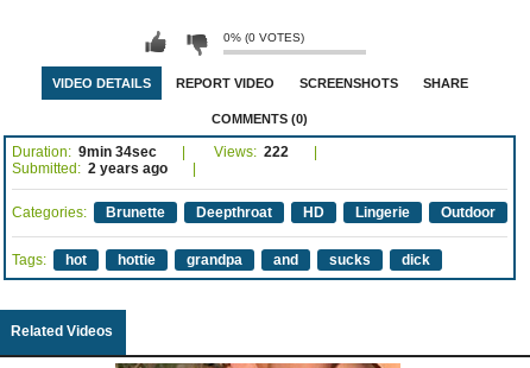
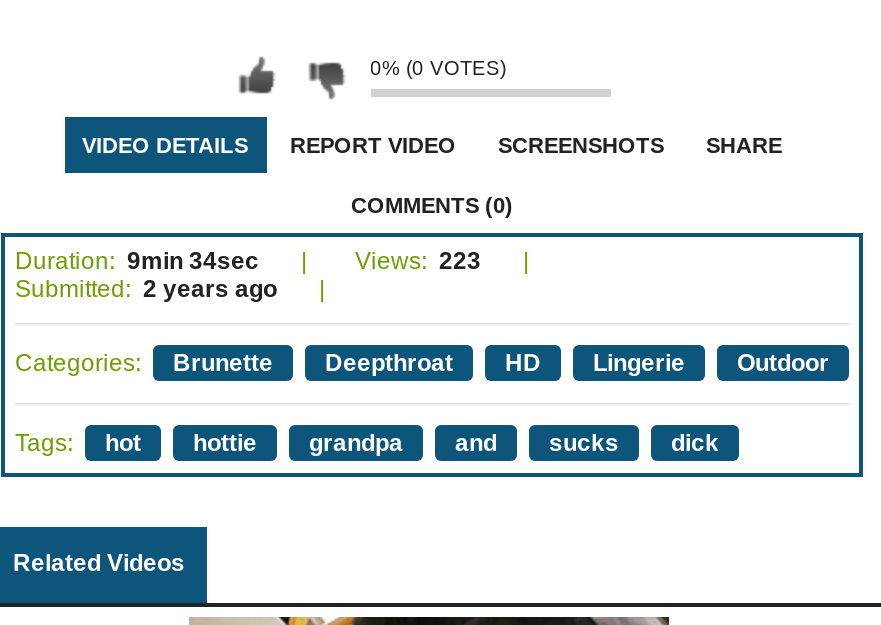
- Views: 222
+ Views: 223
